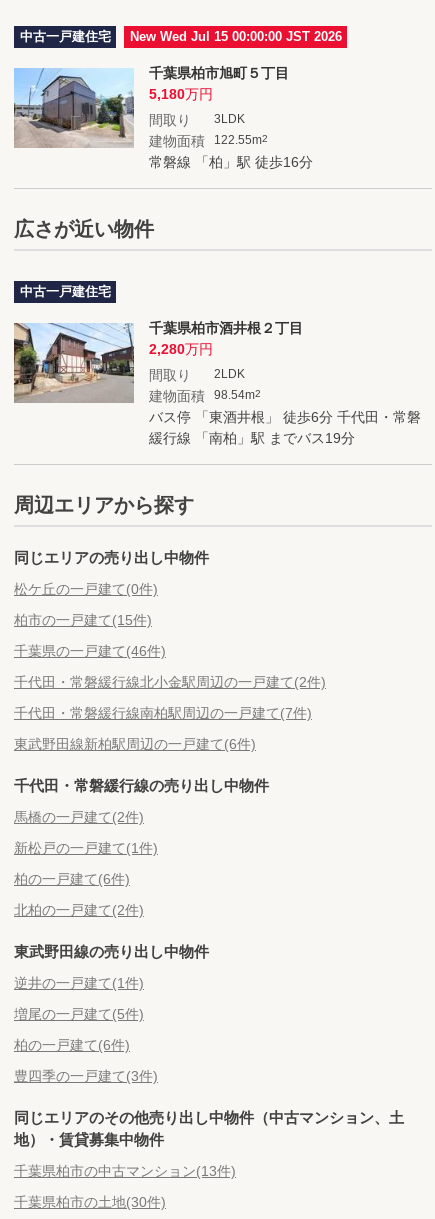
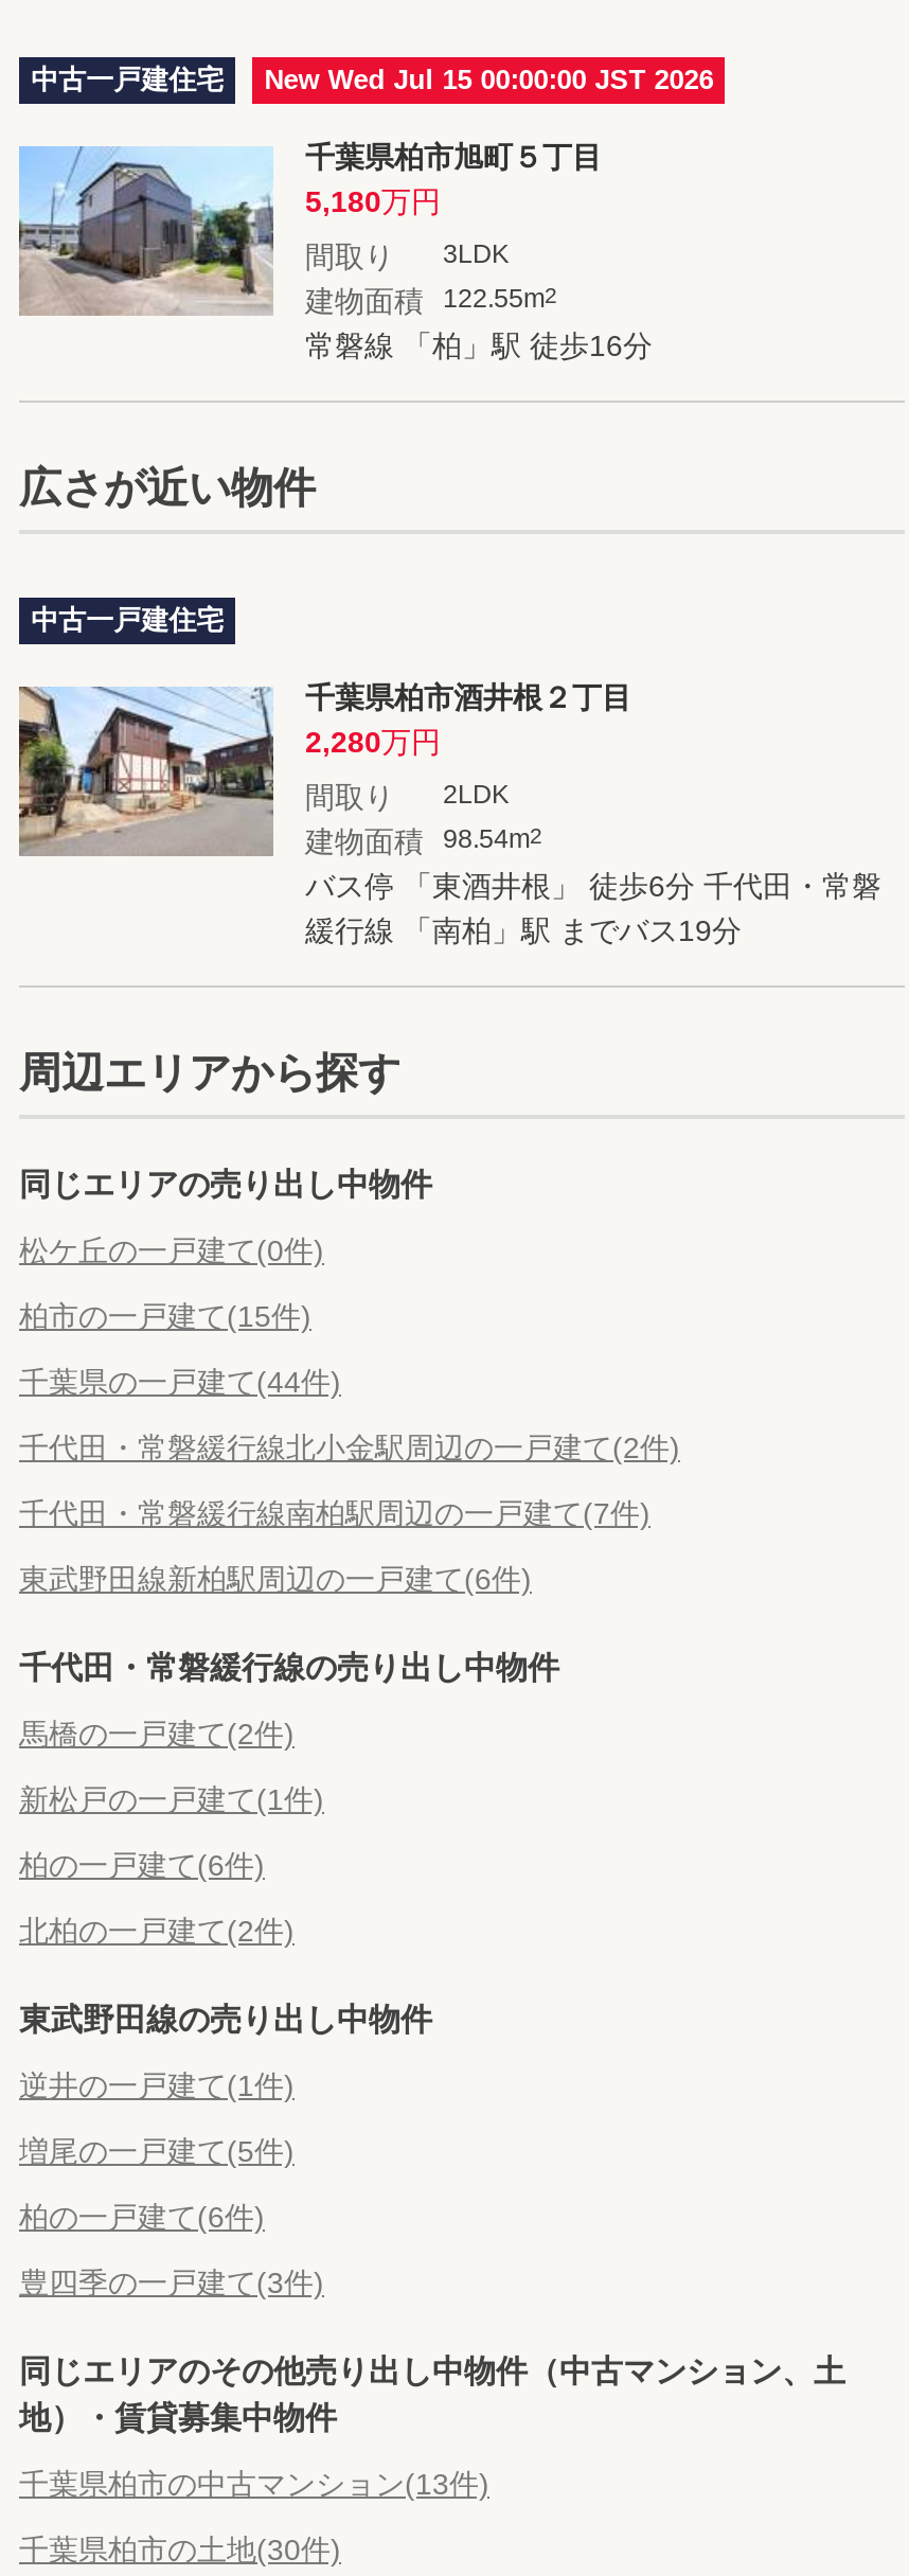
- 千葉県の一戸建て(46件)
+ 千葉県の一戸建て(44件)
